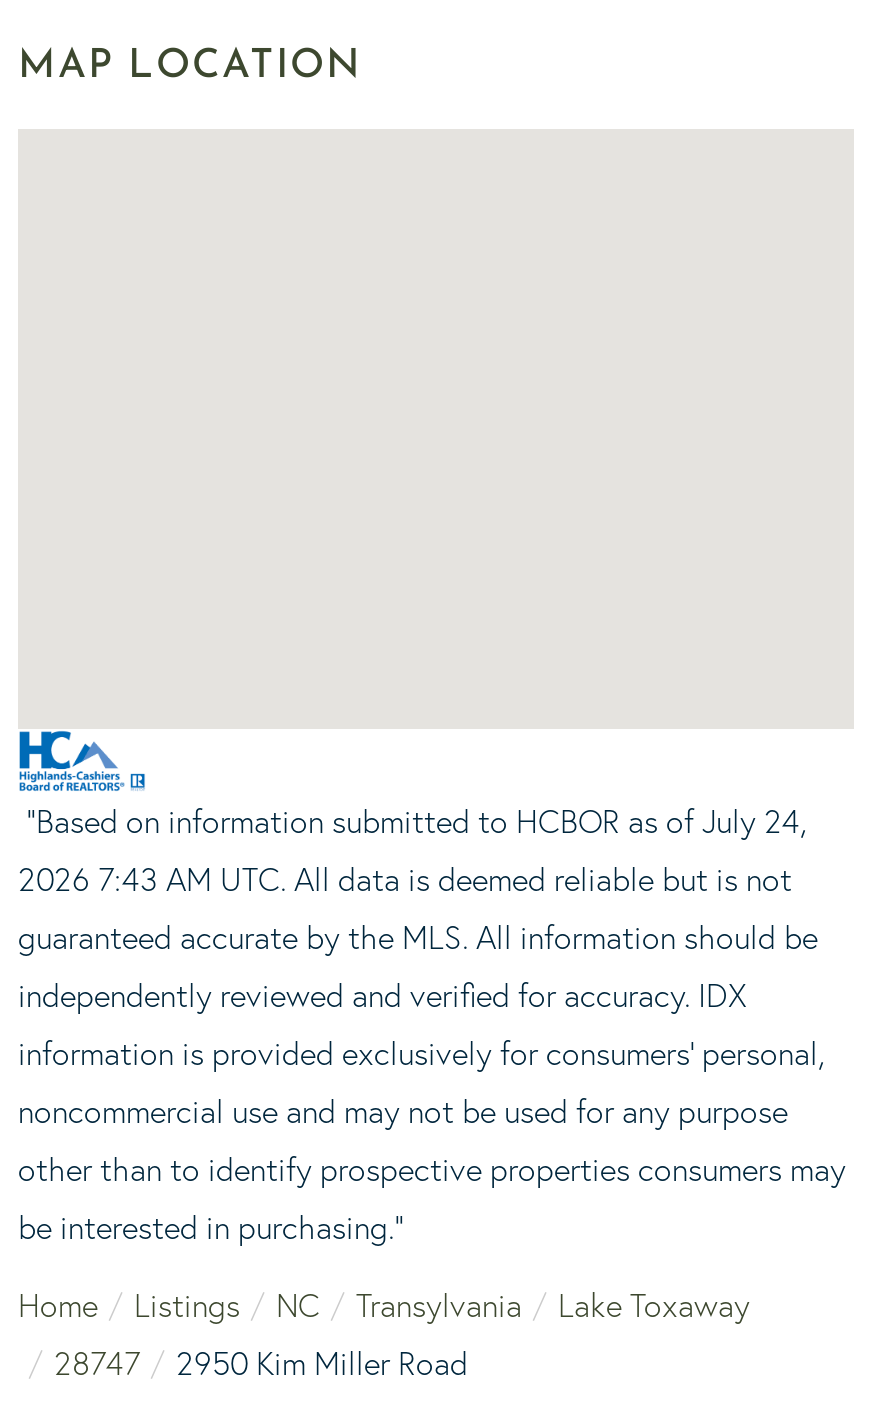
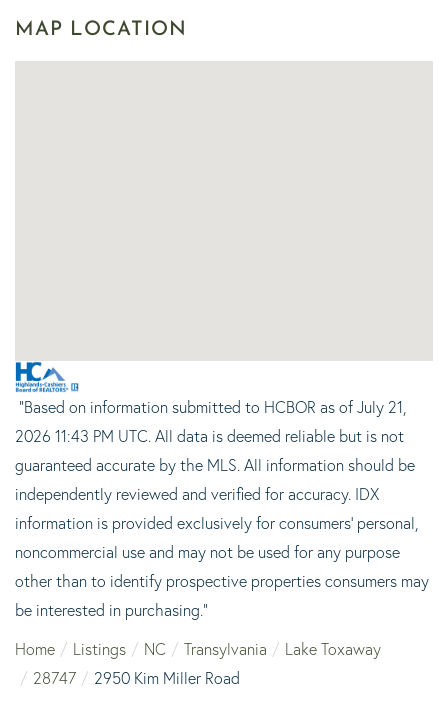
- "Based on information submitted to HCBOR as of July 24,
+ "Based on information submitted to HCBOR as of July 21,

- 2026 7:43 AM UTC. All data is deemed reliable but is not
+ 2026 11:43 PM UTC. All data is deemed reliable but is not
